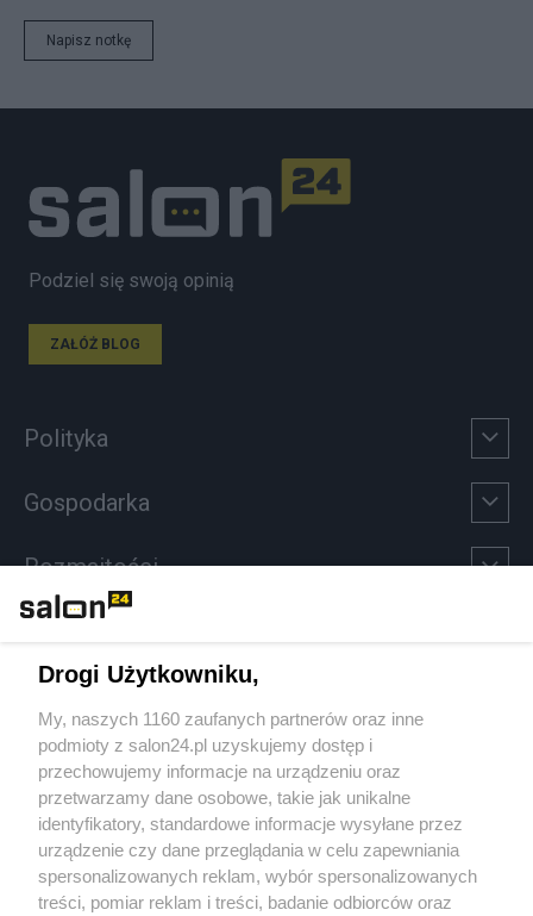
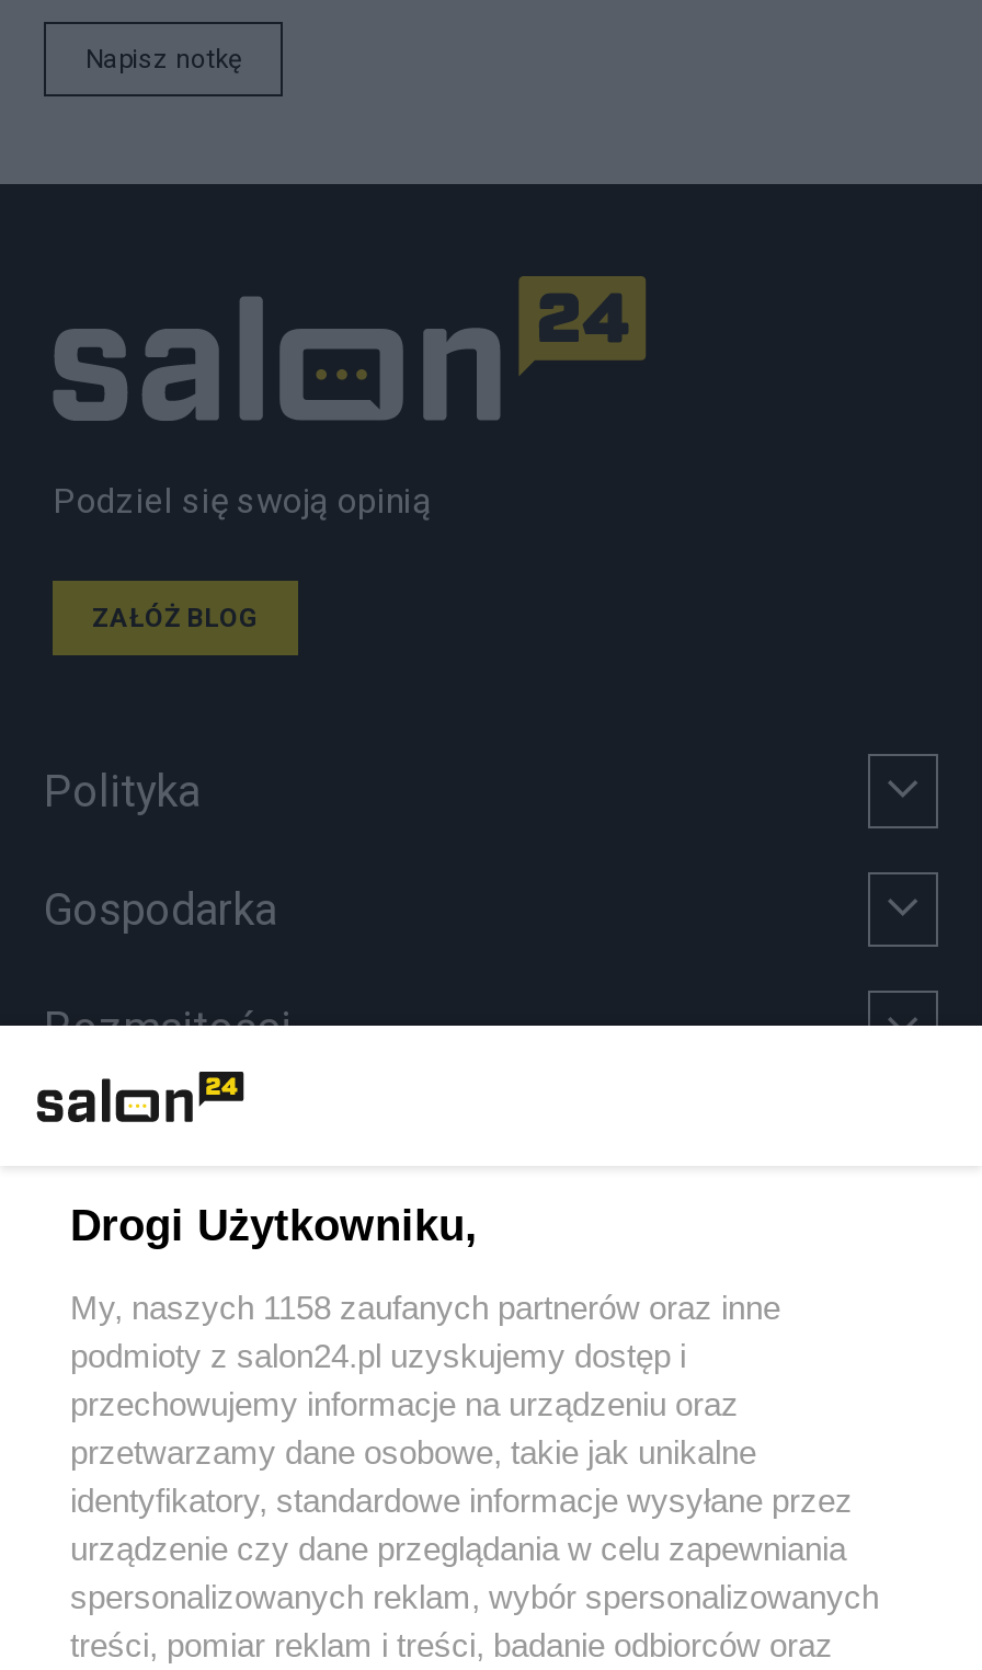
- My, naszych 1160 zaufanych partnerów oraz inne
+ My, naszych 1158 zaufanych partnerów oraz inne
